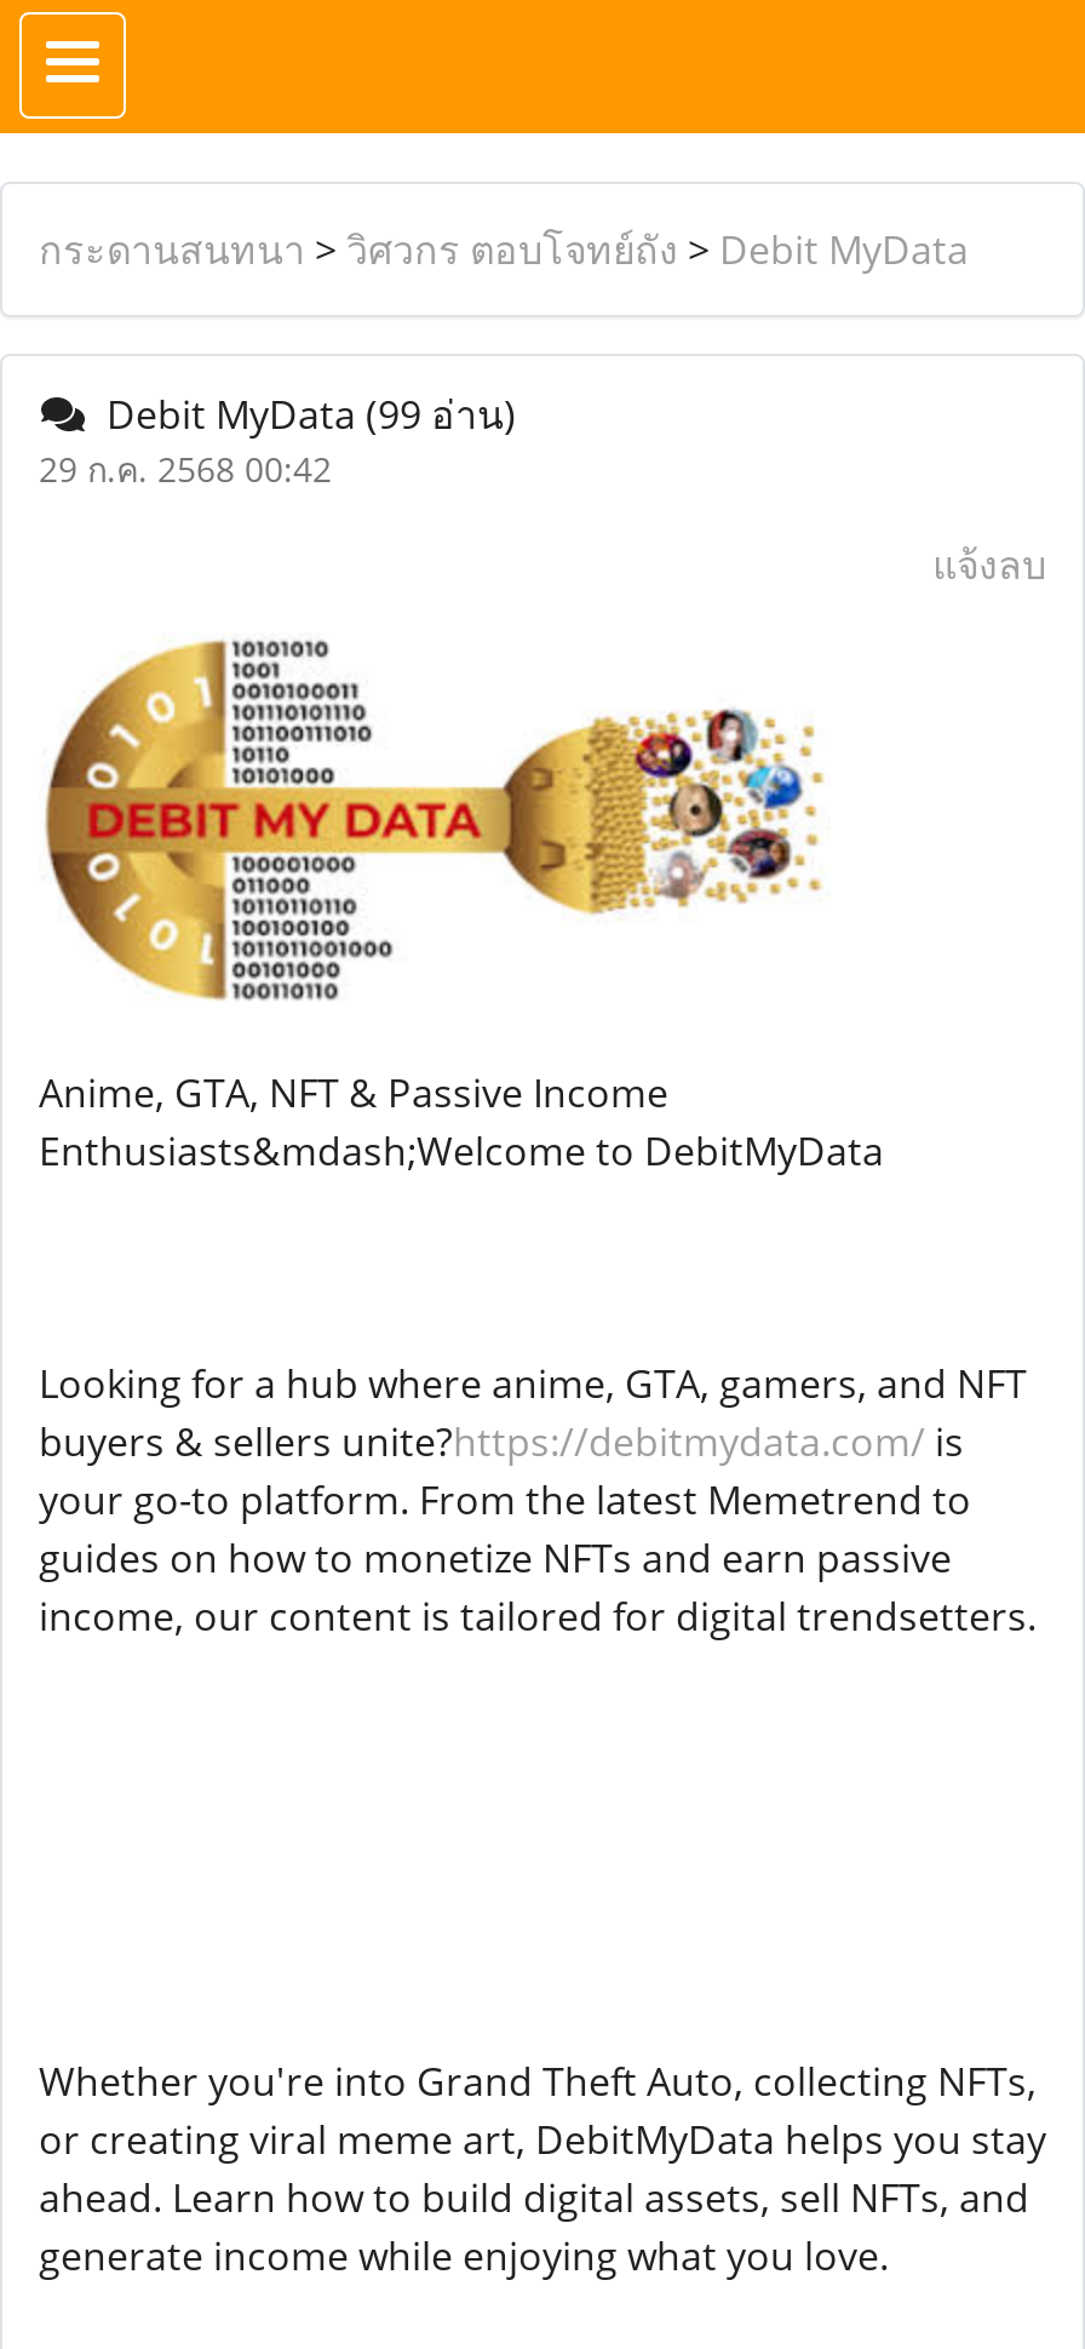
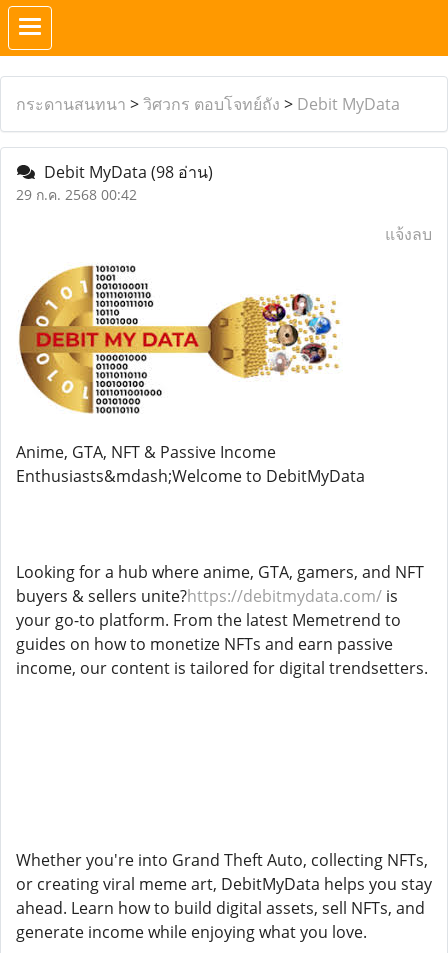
- Debit MyData (99 อ่าน)
+ Debit MyData (98 อ่าน)
